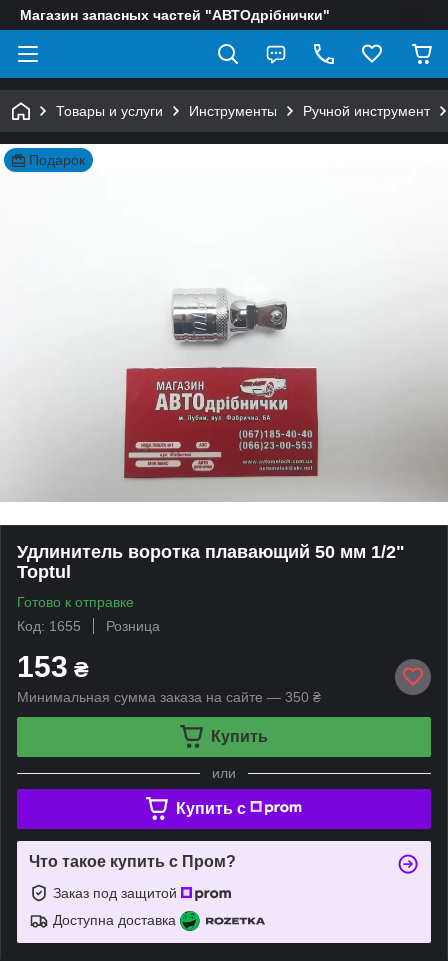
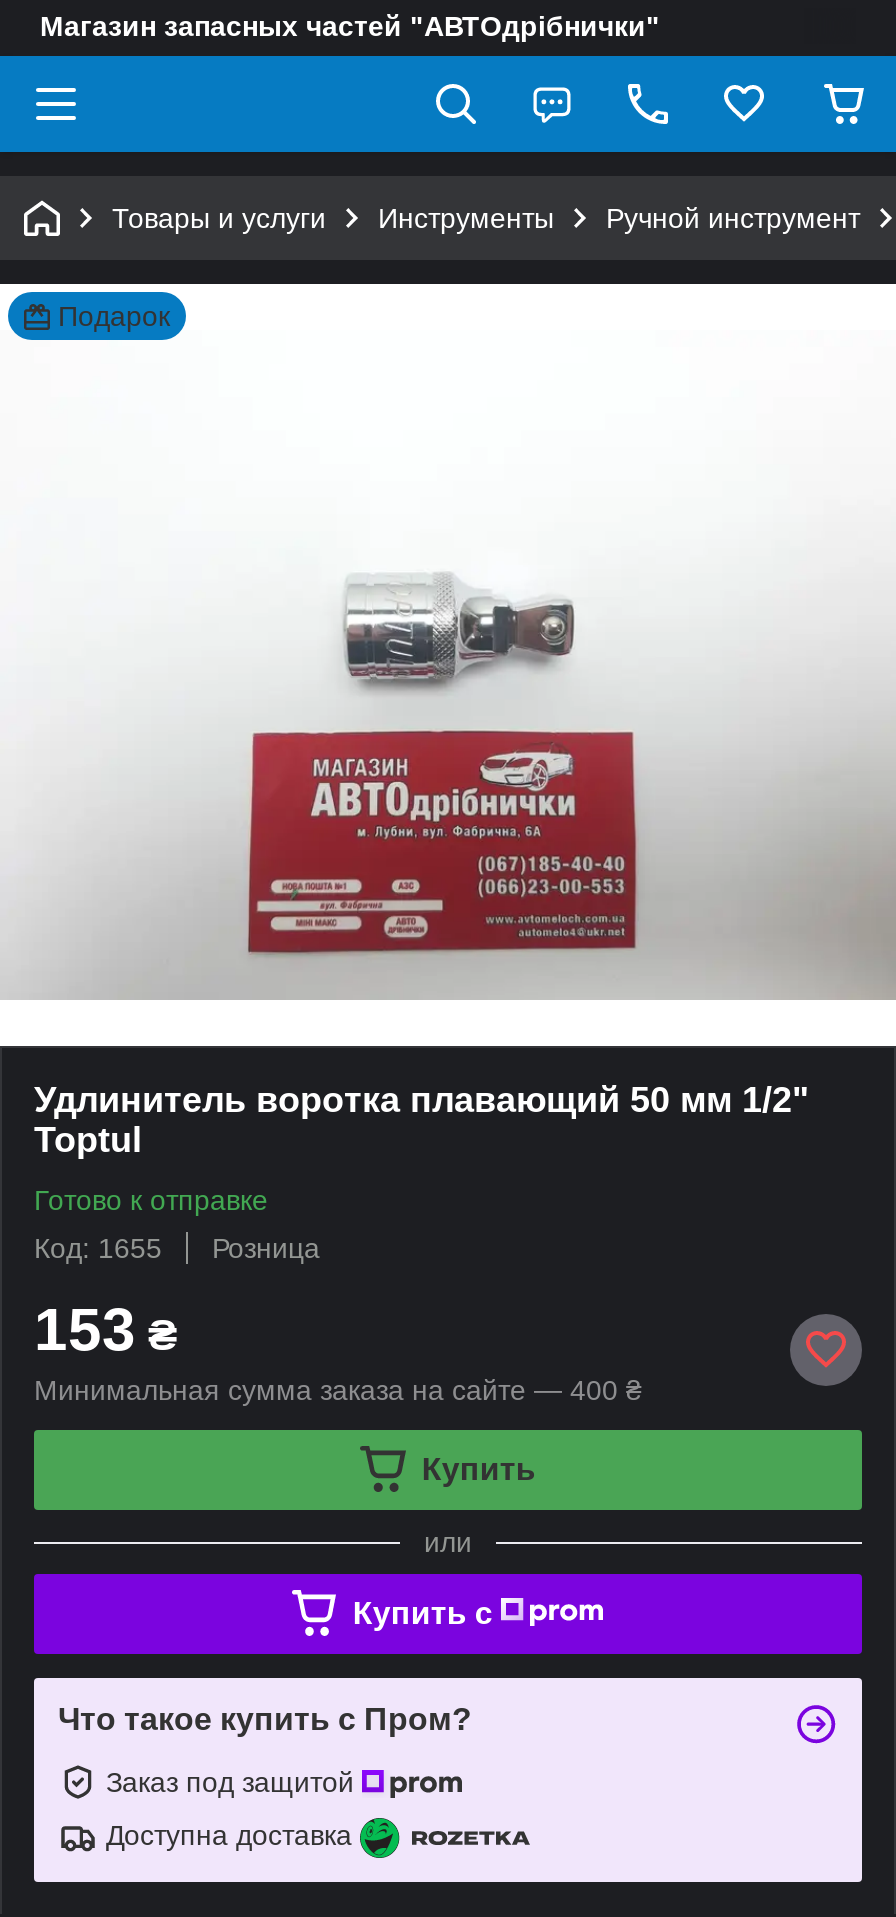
- Минимальная сумма заказа на сайте — 350 ₴
+ Минимальная сумма заказа на сайте — 400 ₴
